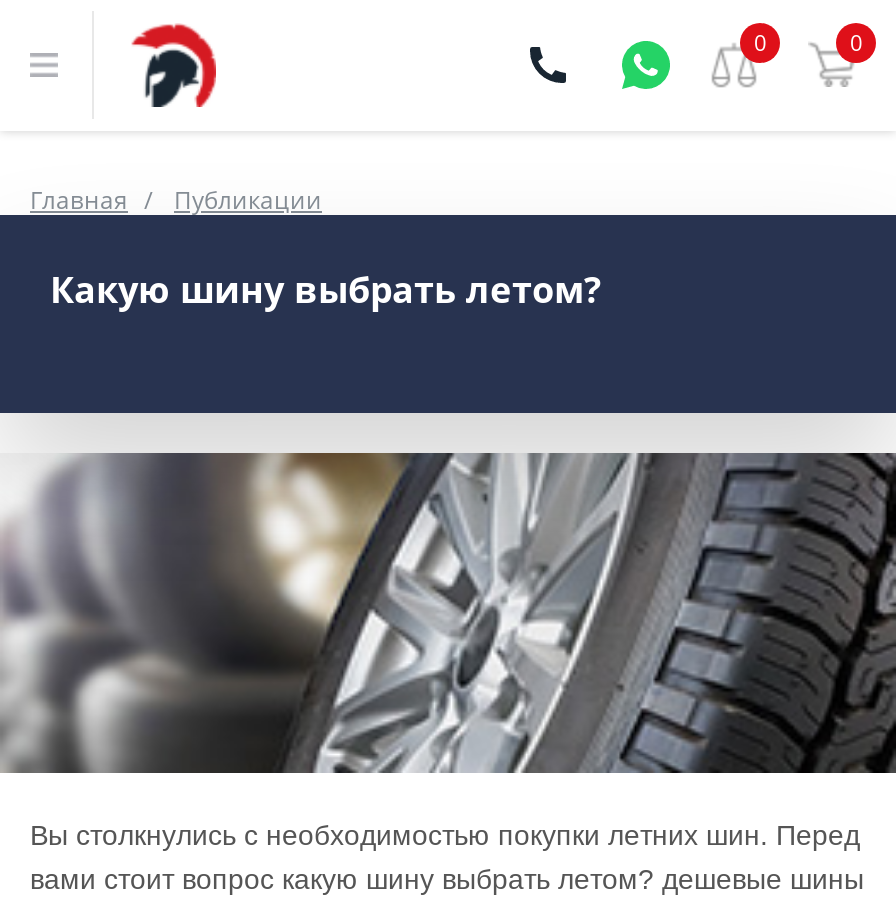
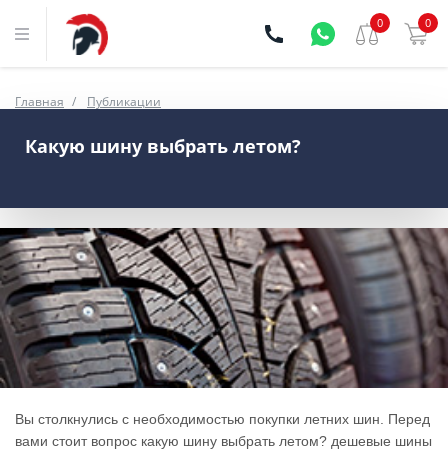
- [image]
+ [image]
